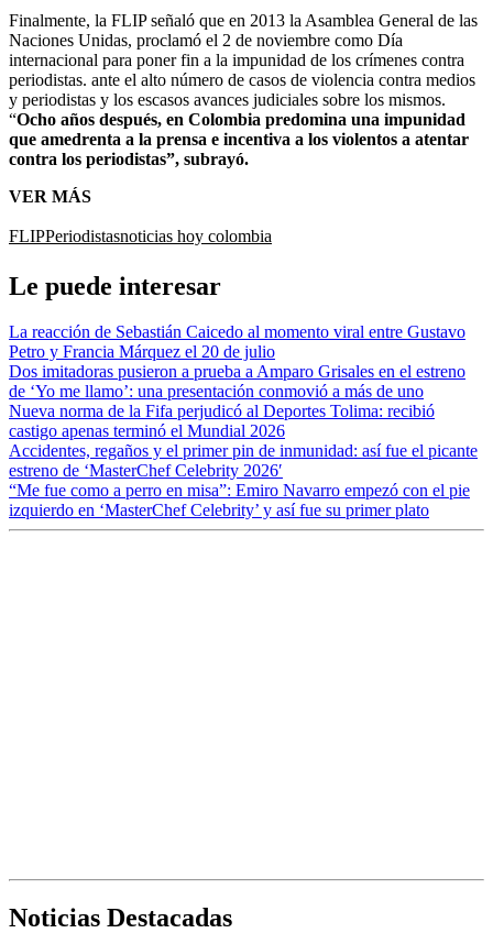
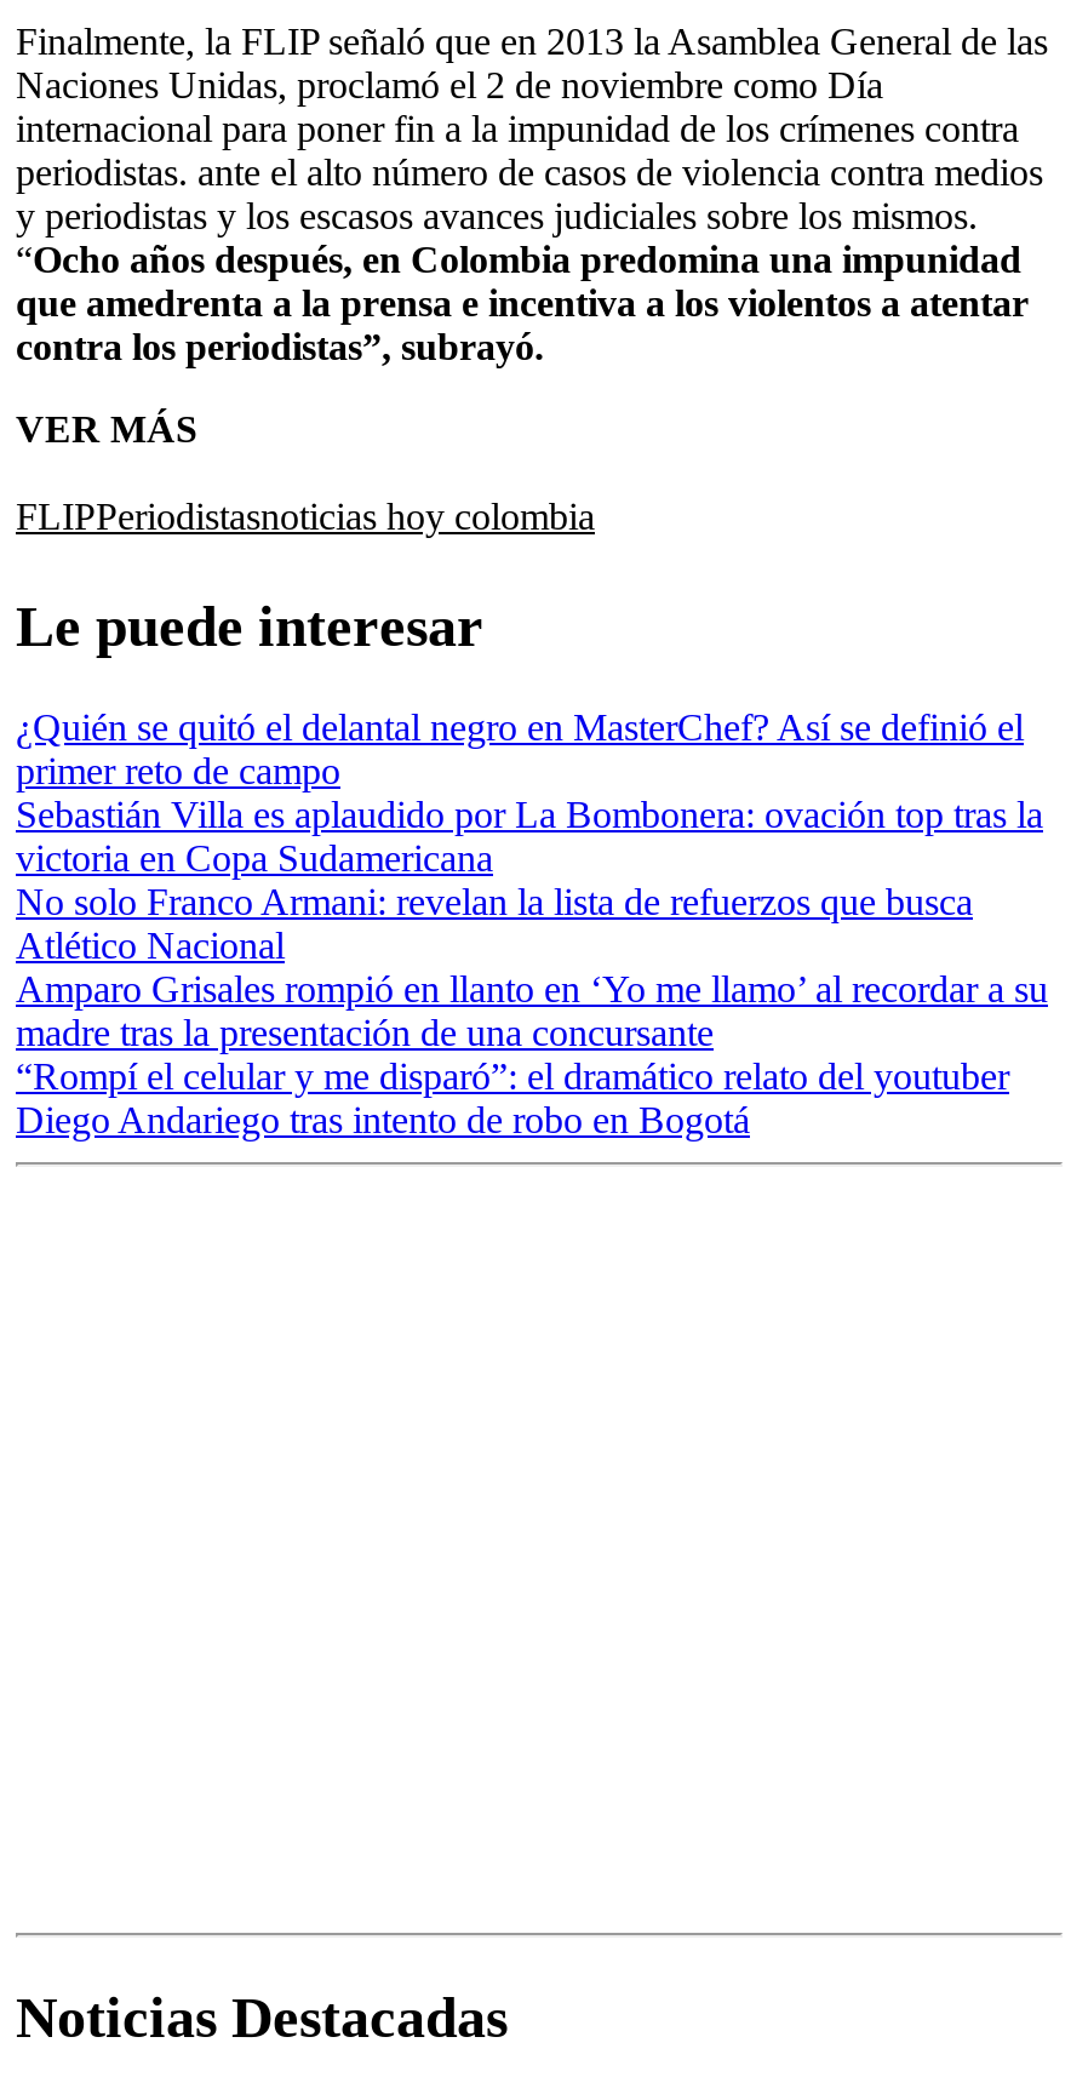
- La reacción de Sebastián Caicedo al momento viral entre Gustavo
- Petro y Francia Márquez el 20 de julio
- Dos imitadoras pusieron a prueba a Amparo Grisales en el estreno
- de ‘Yo me llamo’: una presentación conmovió a más de uno
- Nueva norma de la Fifa perjudicó al Deportes Tolima: recibió
- castigo apenas terminó el Mundial 2026
- Accidentes, regaños y el primer pin de inmunidad: así fue el picante
- estreno de ‘MasterChef Celebrity 2026′
- “Me fue como a perro en misa”: Emiro Navarro empezó con el pie
- izquierdo en ‘MasterChef Celebrity’ y así fue su primer plato
+ ¿Quién se quitó el delantal negro en MasterChef? Así se definió el
+ primer reto de campo
+ Sebastián Villa es aplaudido por La Bombonera: ovación top tras la
+ victoria en Copa Sudamericana
+ No solo Franco Armani: revelan la lista de refuerzos que busca
+ Atlético Nacional
+ Amparo Grisales rompió en llanto en ‘Yo me llamo’ al recordar a su
+ madre tras la presentación de una concursante
+ “Rompí el celular y me disparó”: el dramático relato del youtuber
+ Diego Andariego tras intento de robo en Bogotá
